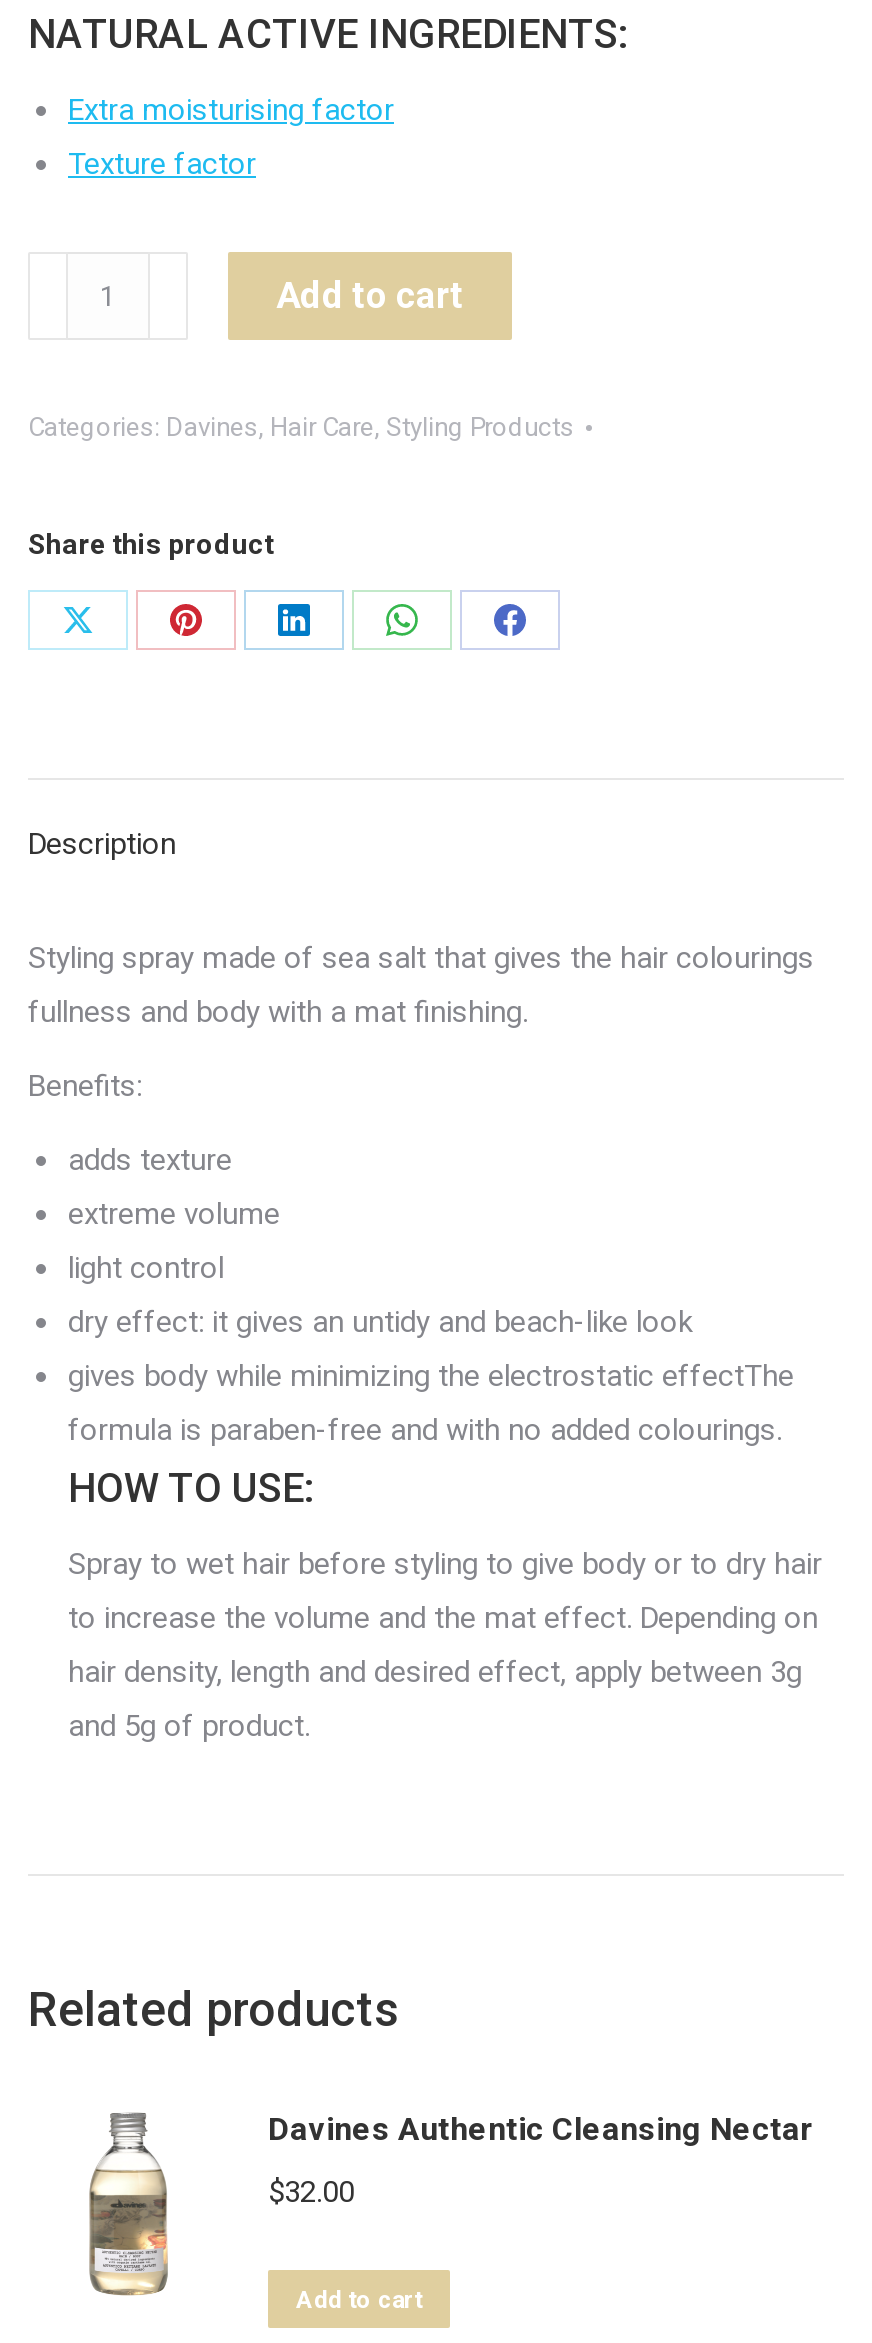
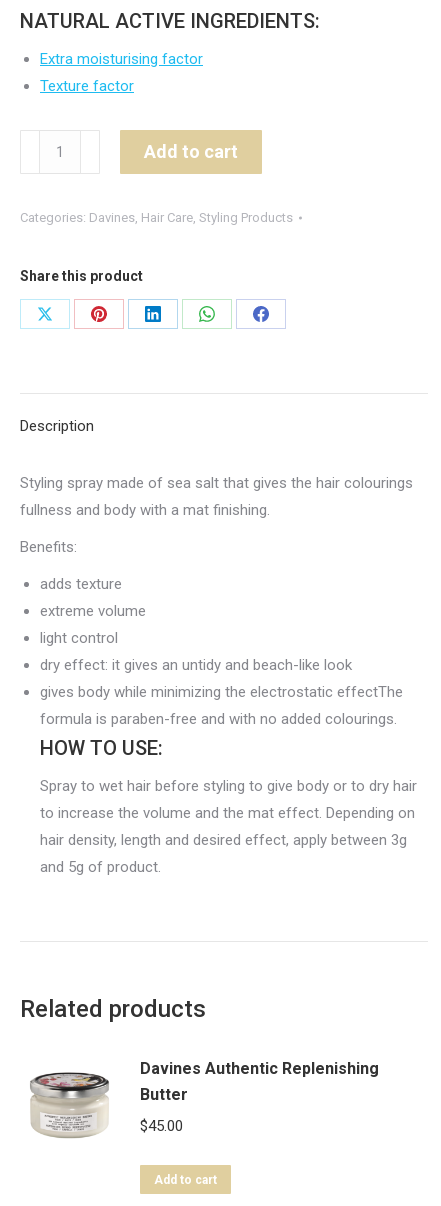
- [image]
- Davines Authentic Cleansing Nectar
+ [image]
+ Davines Authentic Replenishing
+ Butter

- $32.00
+ $45.00
